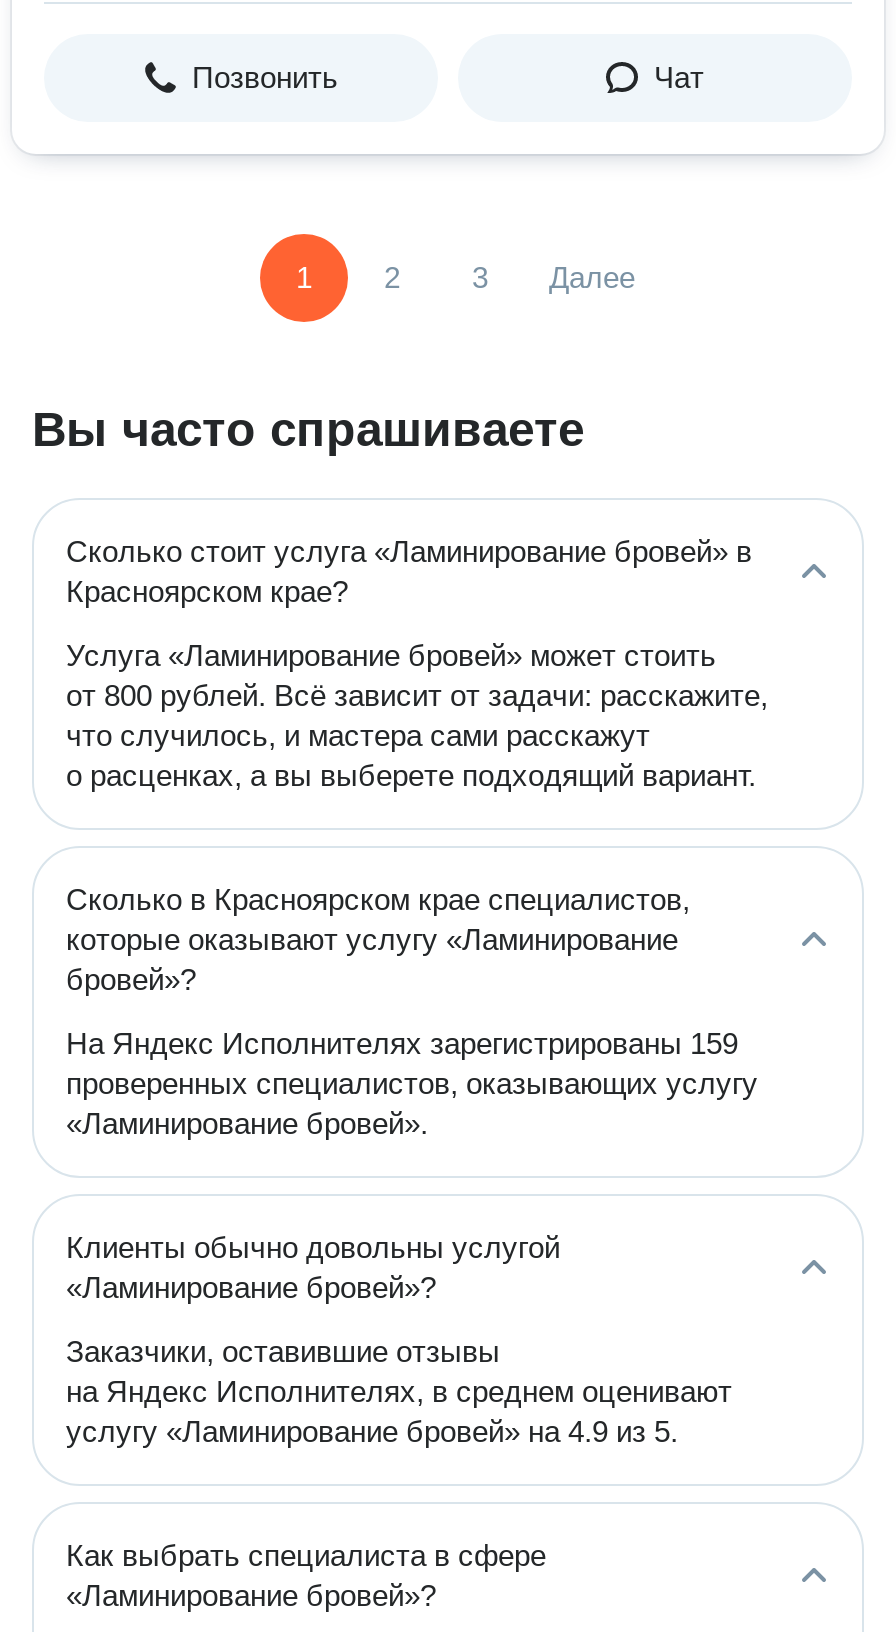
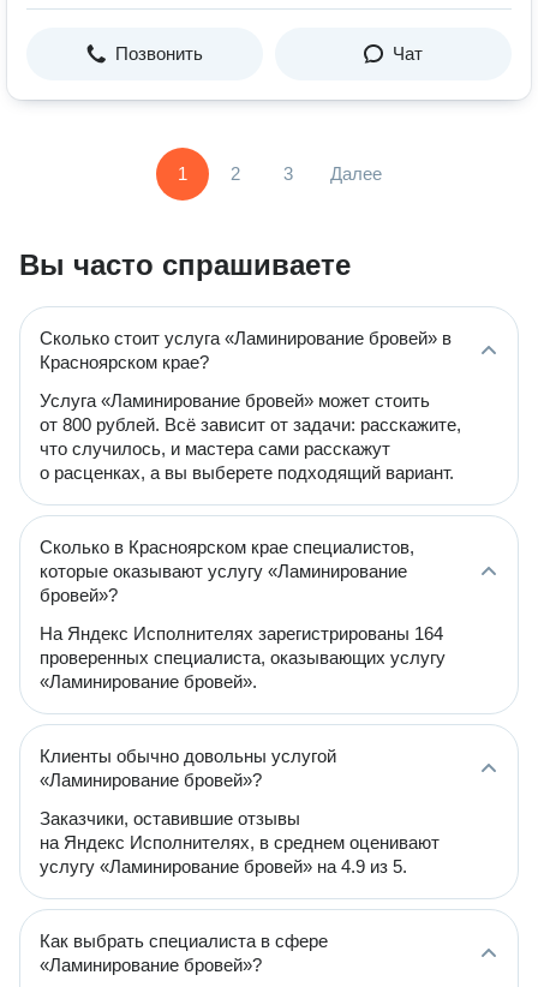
- На Яндекс Исполнителях зарегистрированы 159
+ На Яндекс Исполнителях зарегистрированы 164

- проверенных специалистов, оказывающих услугу
+ проверенных специалиста, оказывающих услугу
